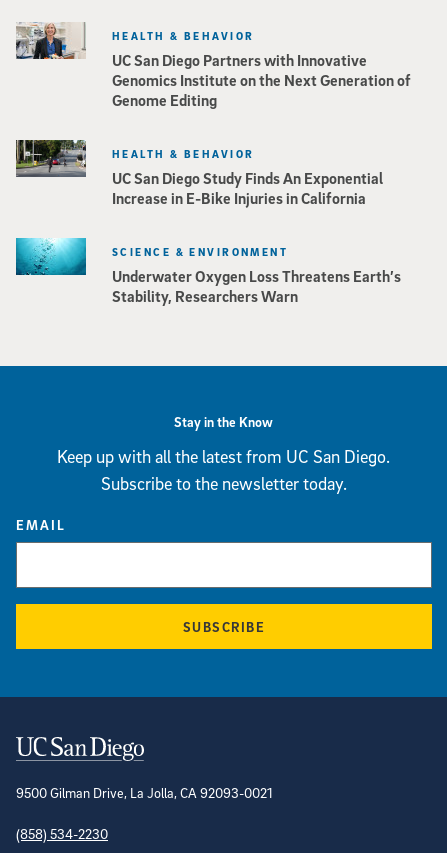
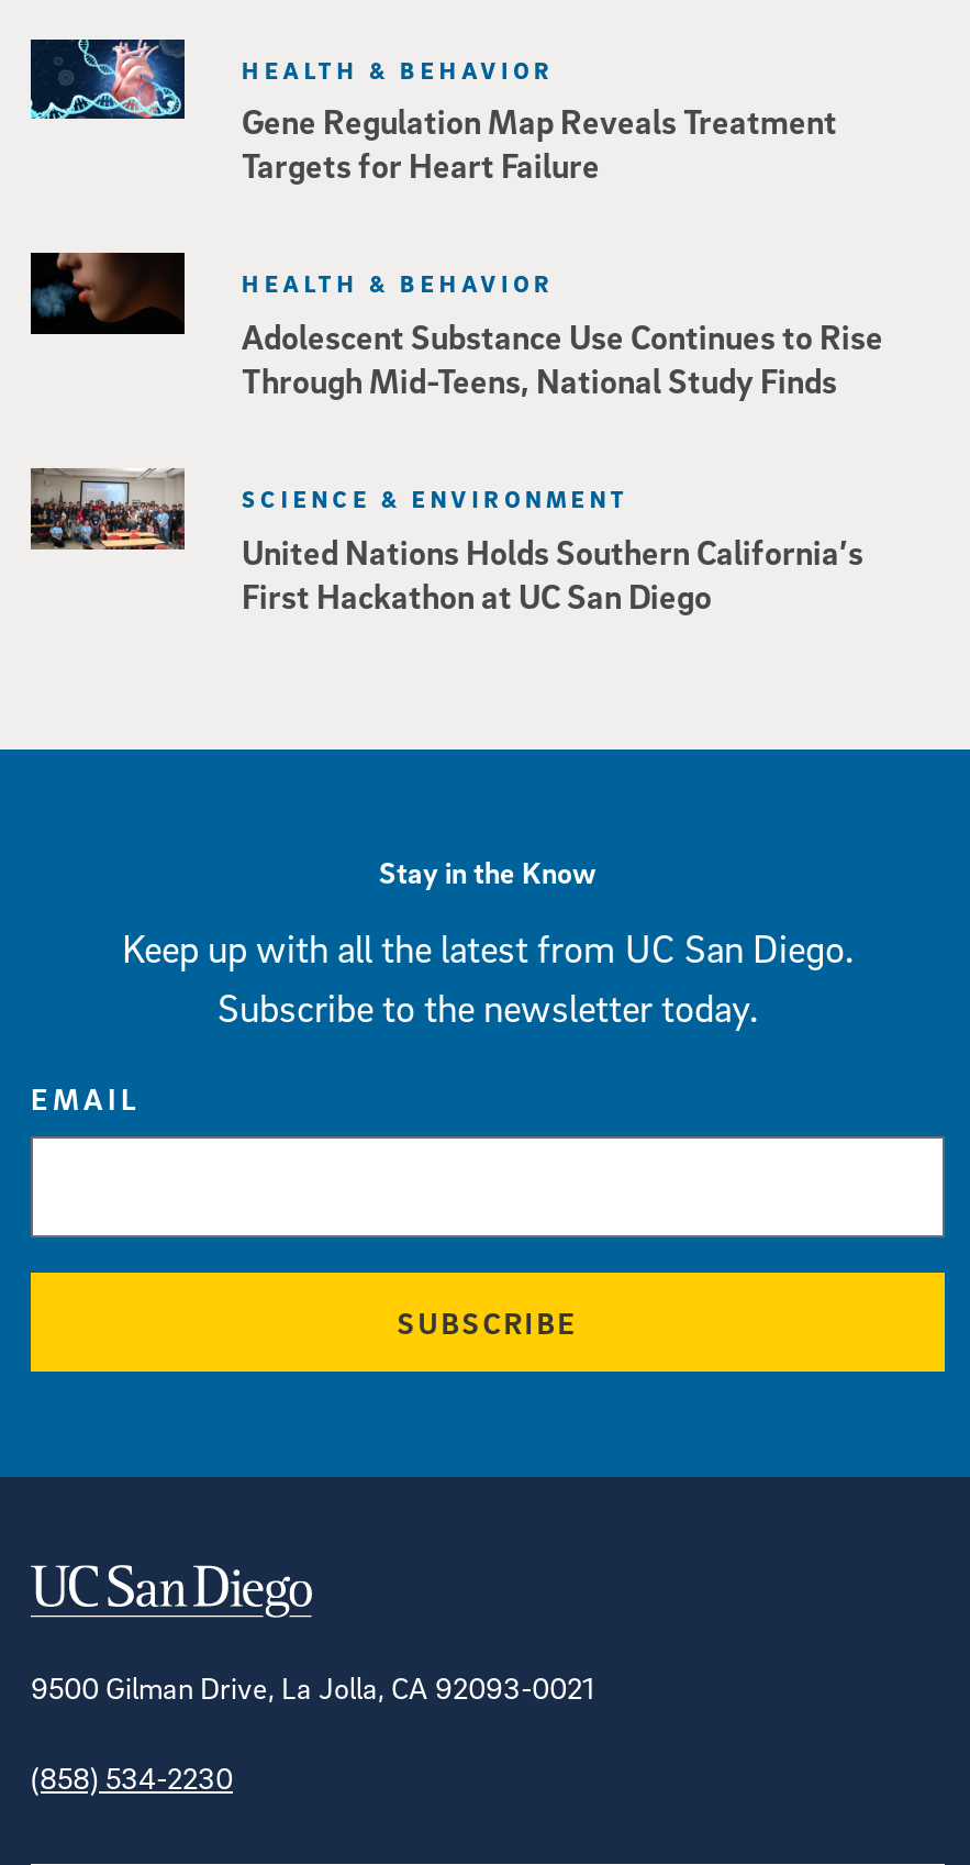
- [image]
- UC San Diego Partners with Innovative
- Genomics Institute on the Next Generation of
- Genome Editing
+ [image]
+ Gene Regulation Map Reveals Treatment
+ Targets for Heart Failure

- [image]
- UC San Diego Study Finds An Exponential
- Increase in E-Bike Injuries in California
+ [image]
+ Adolescent Substance Use Continues to Rise
+ Through Mid-Teens, National Study Finds

- [image]
- Underwater Oxygen Loss Threatens Earth’s
- Stability, Researchers Warn
+ [image]
+ United Nations Holds Southern California’s
+ First Hackathon at UC San Diego
